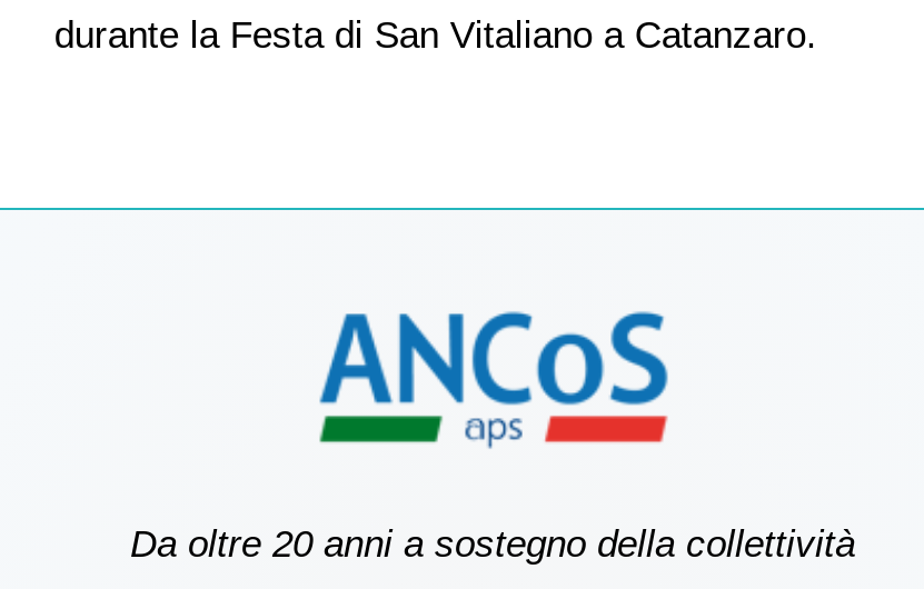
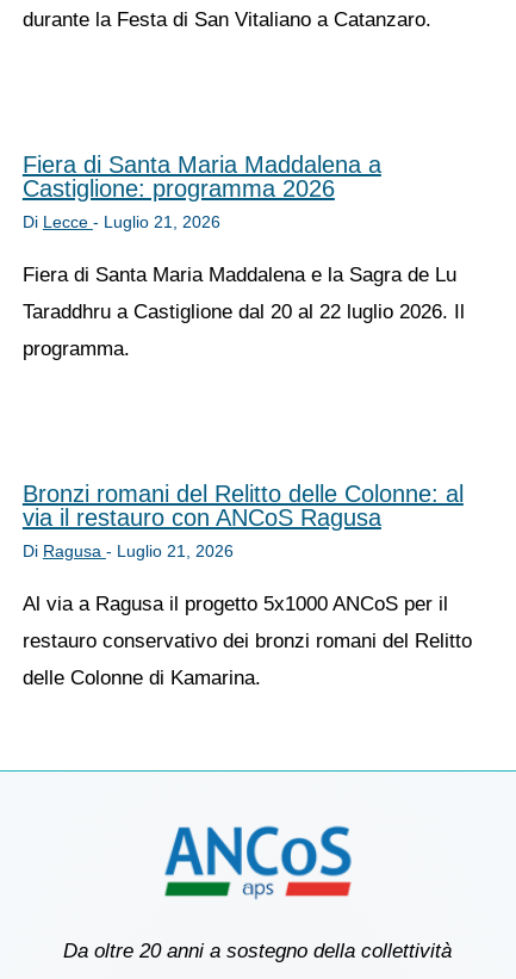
+ Fiera di Santa Maria Maddalena a
+ Castiglione: programma 2026
+ Di Lecce - Luglio 21, 2026
+ Fiera di Santa Maria Maddalena e la Sagra de Lu
+ Taraddhru a Castiglione dal 20 al 22 luglio 2026. Il
+ programma.

+ Bronzi romani del Relitto delle Colonne: al
+ via il restauro con ANCoS Ragusa
+ Di Ragusa - Luglio 21, 2026
+ Al via a Ragusa il progetto 5x1000 ANCoS per il
+ restauro conservativo dei bronzi romani del Relitto
+ delle Colonne di Kamarina.
